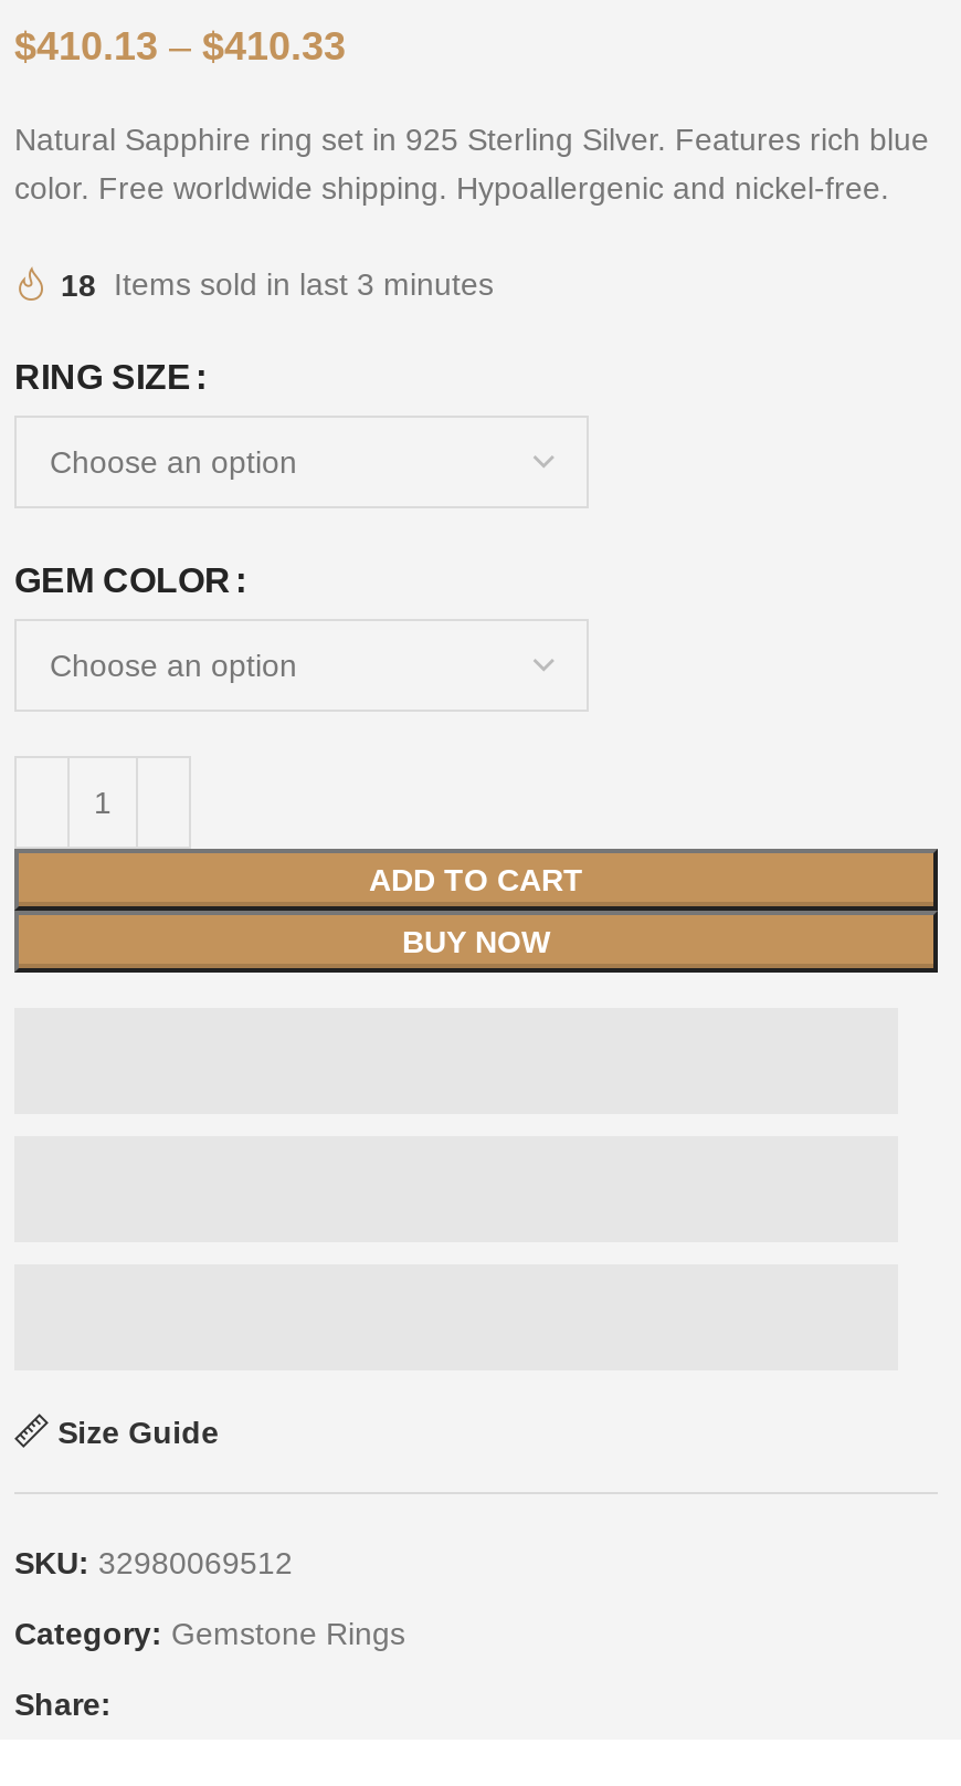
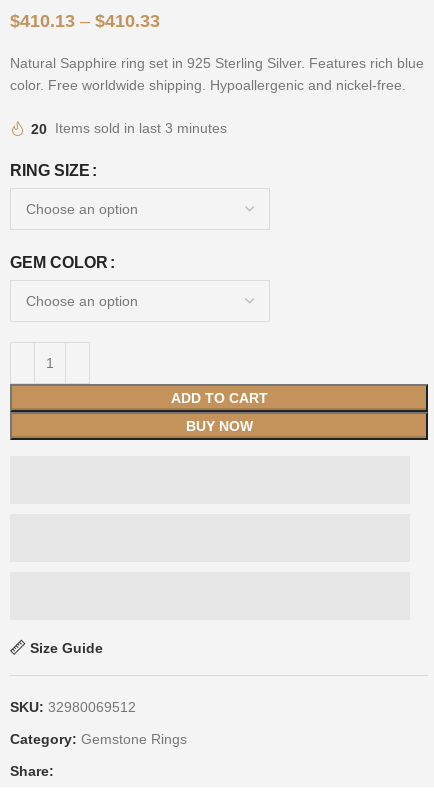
- 18 Items sold in last 3 minutes
+ 20 Items sold in last 3 minutes
